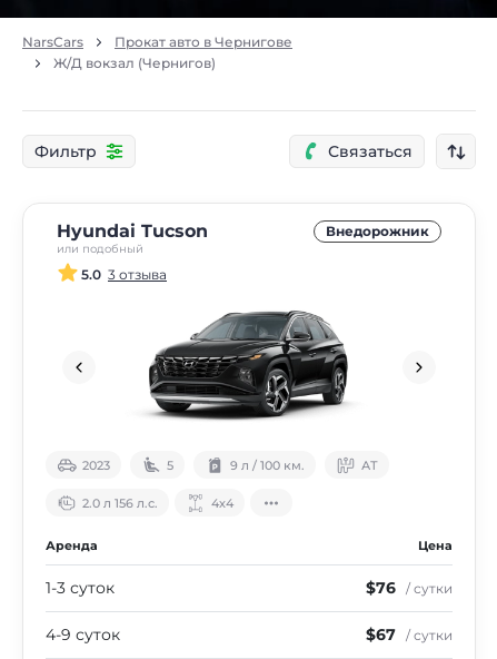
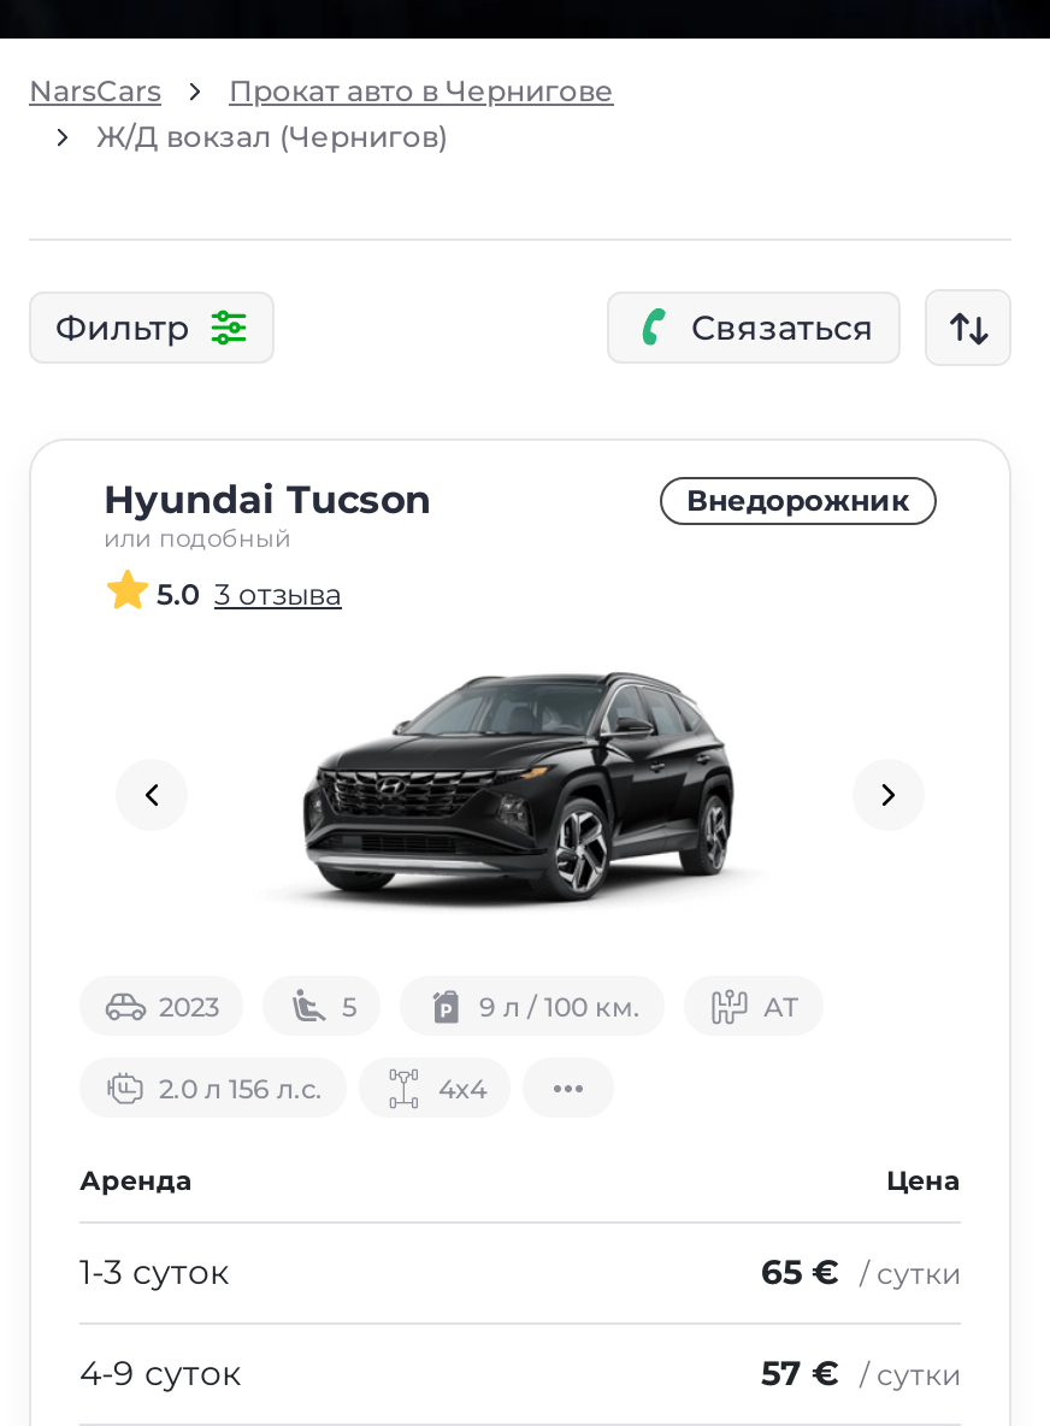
- $76 / сутки
+ 65 € / сутки

- $67 / сутки
+ 57 € / сутки
